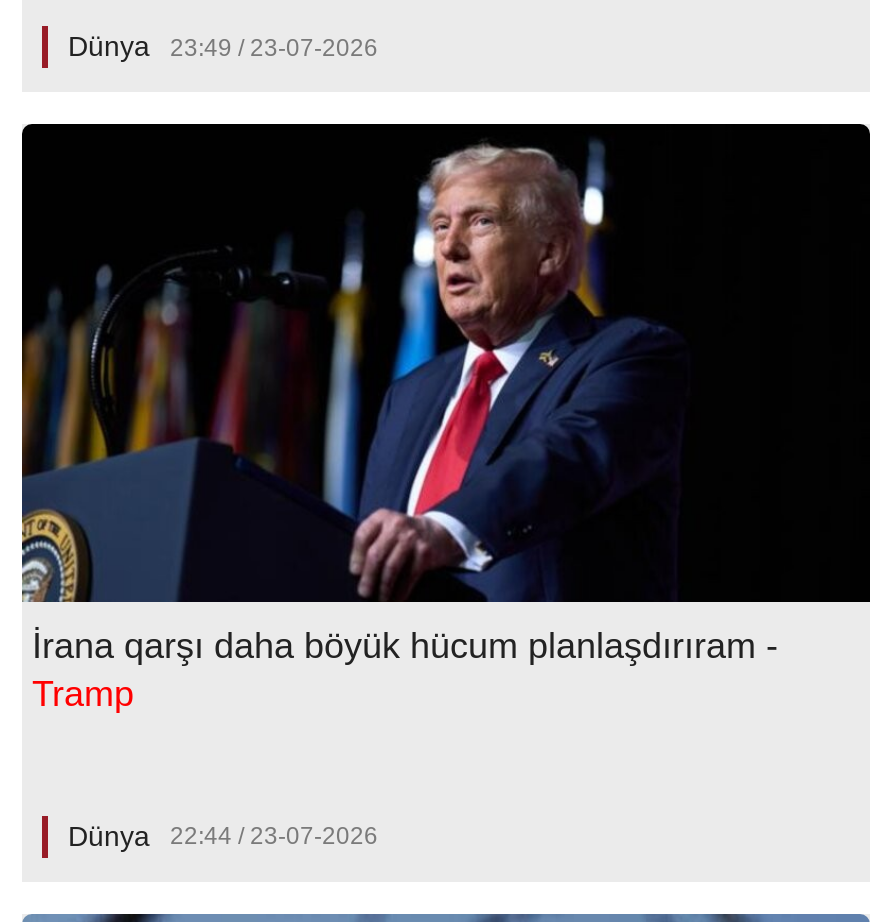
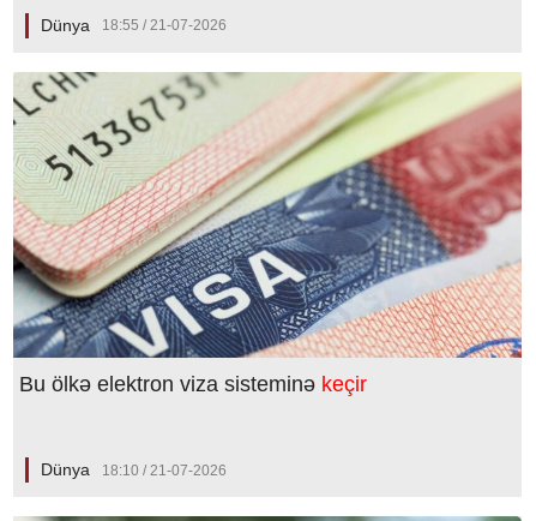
- Dünya 23:49 / 23-07-2026
+ Dünya 18:55 / 21-07-2026

- [image]
- İrana qarşı daha böyük hücum planlaşdırıram -
- Tramp
+ [image]
+ Bu ölkə elektron viza sisteminə keçir

- Dünya 22:44 / 23-07-2026
+ Dünya 18:10 / 21-07-2026
